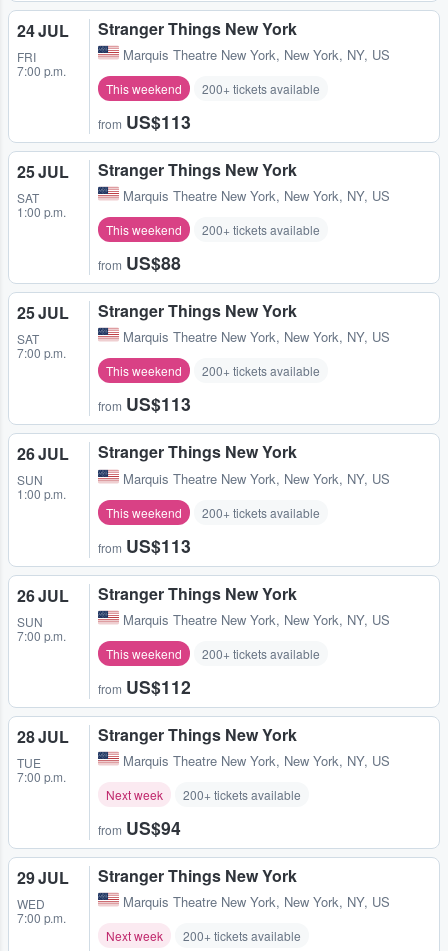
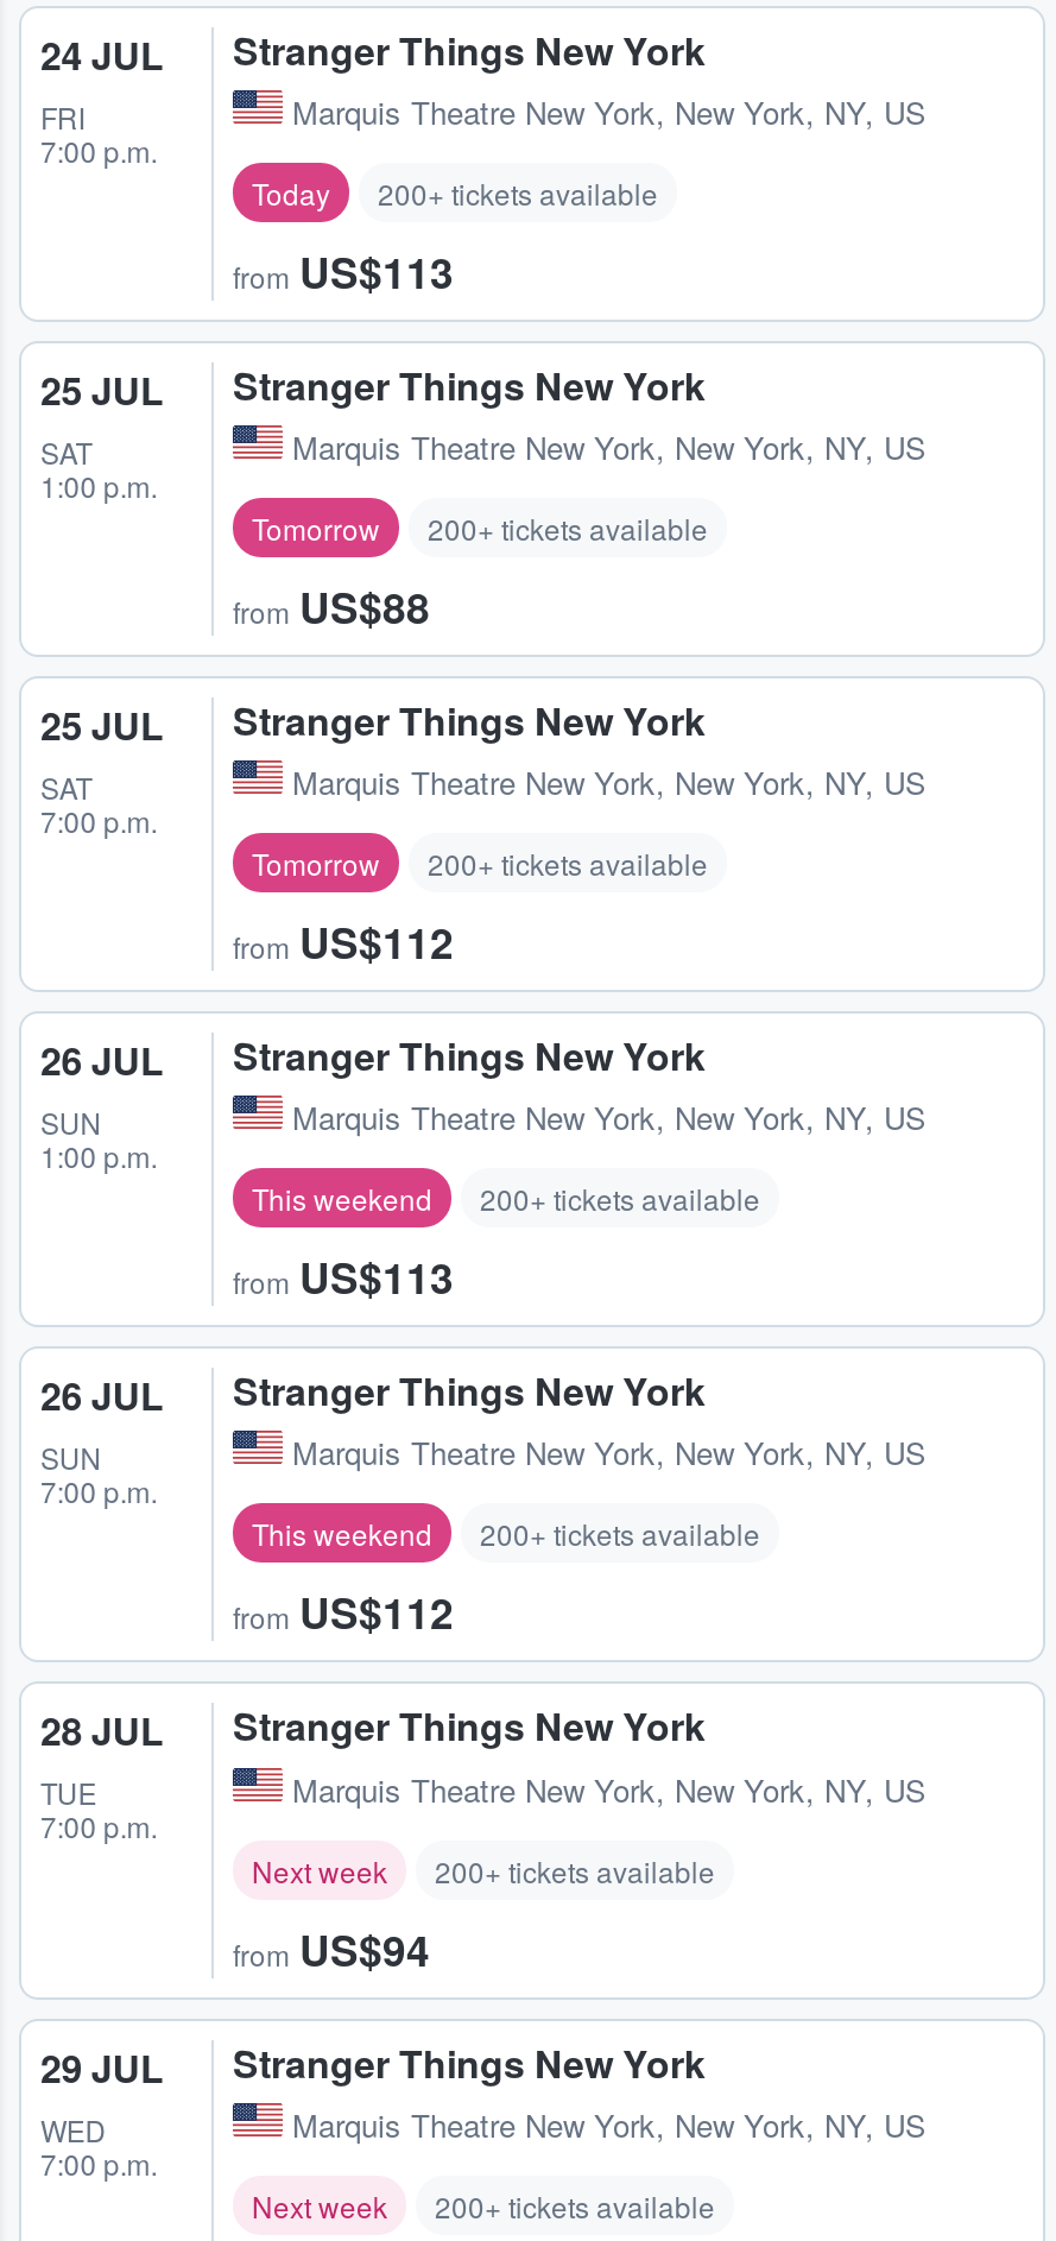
- This weekend
+ Today

- This weekend
+ Tomorrow

- This weekend
+ Tomorrow

- from US$113
+ from US$112
